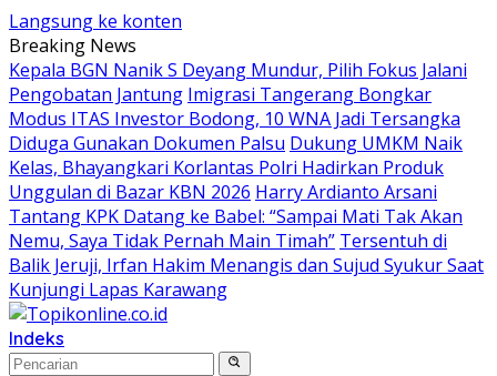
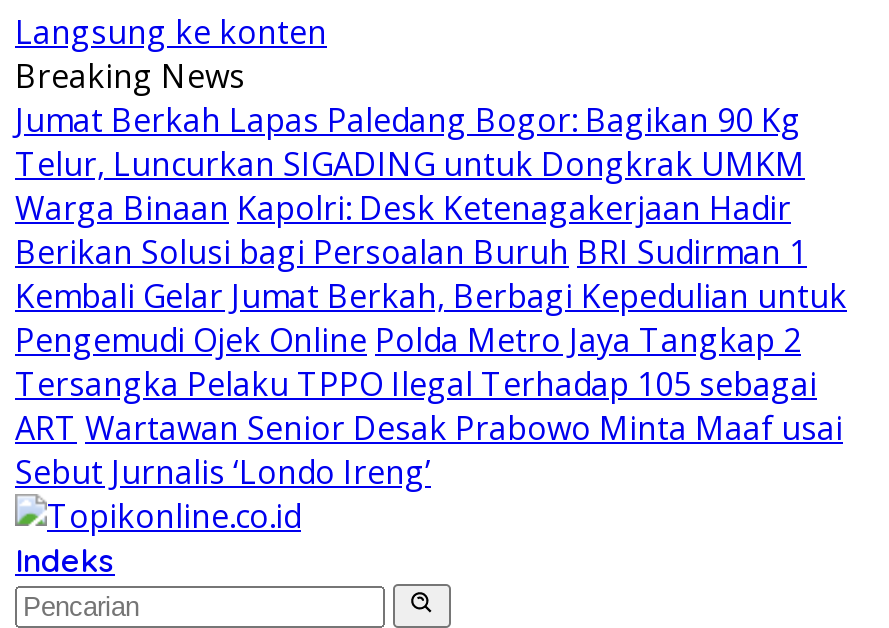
- Kepala BGN Nanik S Deyang Mundur, Pilih Fokus Jalani
- Pengobatan Jantung Imigrasi Tangerang Bongkar
- Modus ITAS Investor Bodong, 10 WNA Jadi Tersangka
- Diduga Gunakan Dokumen Palsu Dukung UMKM Naik
- Kelas, Bhayangkari Korlantas Polri Hadirkan Produk
- Unggulan di Bazar KBN 2026 Harry Ardianto Arsani
- Tantang KPK Datang ke Babel: “Sampai Mati Tak Akan
- Nemu, Saya Tidak Pernah Main Timah” Tersentuh di
- Balik Jeruji, Irfan Hakim Menangis dan Sujud Syukur Saat
- Kunjungi Lapas Karawang
+ Jumat Berkah Lapas Paledang Bogor: Bagikan 90 Kg
+ Telur, Luncurkan SIGADING untuk Dongkrak UMKM
+ Warga Binaan Kapolri: Desk Ketenagakerjaan Hadir
+ Berikan Solusi bagi Persoalan Buruh BRI Sudirman 1
+ Kembali Gelar Jumat Berkah, Berbagi Kepedulian untuk
+ Pengemudi Ojek Online Polda Metro Jaya Tangkap 2
+ Tersangka Pelaku TPPO Ilegal Terhadap 105 sebagai
+ ART Wartawan Senior Desak Prabowo Minta Maaf usai
+ Sebut Jurnalis ‘Londo Ireng’
